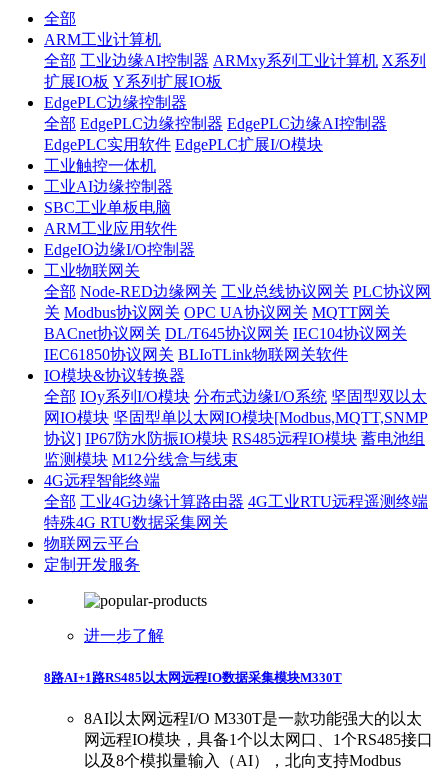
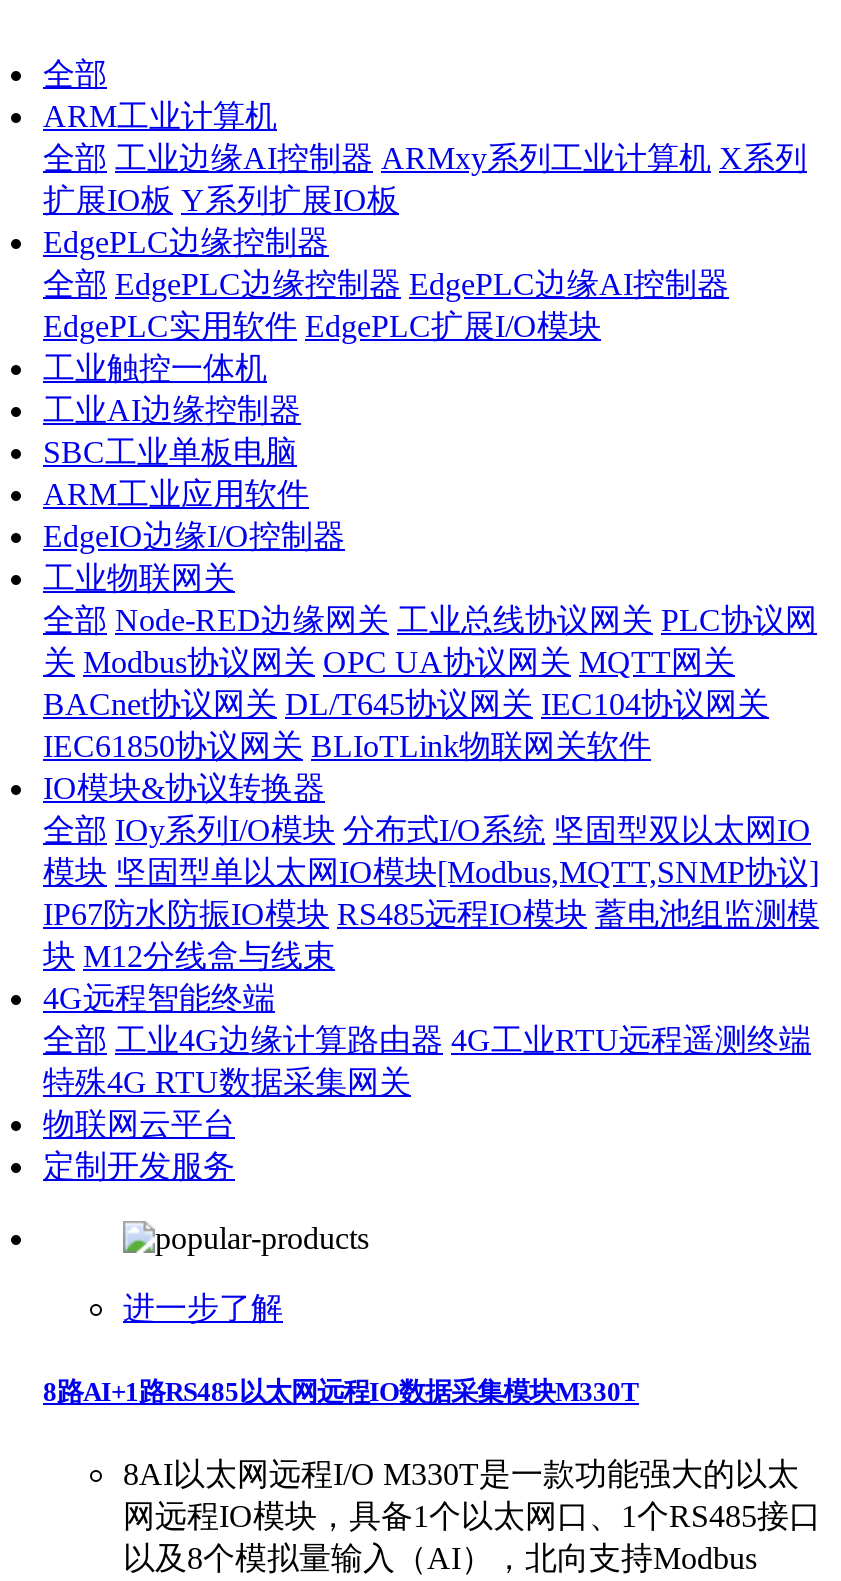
- 全部 IOy系列I/O模块 分布式边缘I/O系统 坚固型双以太
- 网IO模块 坚固型单以太网IO模块[Modbus,MQTT,SNMP
- 协议] IP67防水防振IO模块 RS485远程IO模块 蓄电池组
- 监测模块 M12分线盒与线束
+ 全部 IOy系列I/O模块 分布式I/O系统 坚固型双以太网IO
+ 模块 坚固型单以太网IO模块[Modbus,MQTT,SNMP协议]
+ IP67防水防振IO模块 RS485远程IO模块 蓄电池组监测模
+ 块 M12分线盒与线束
